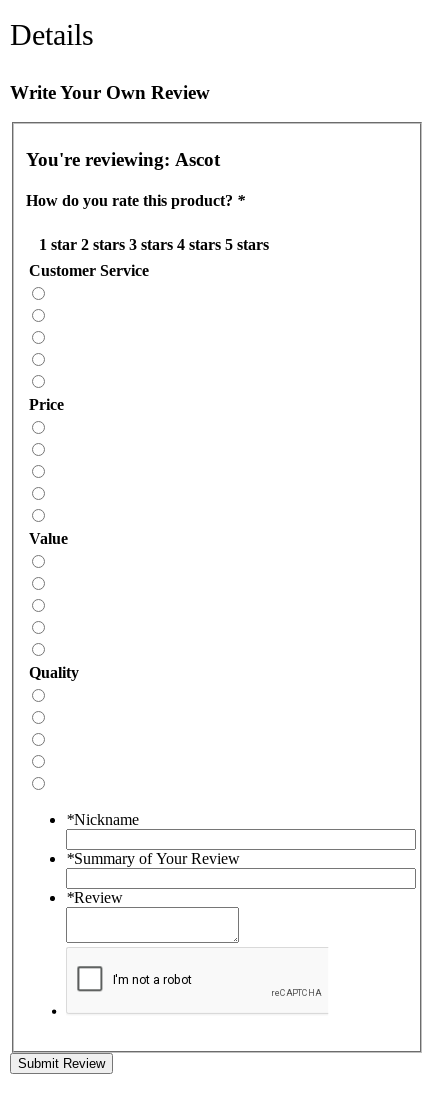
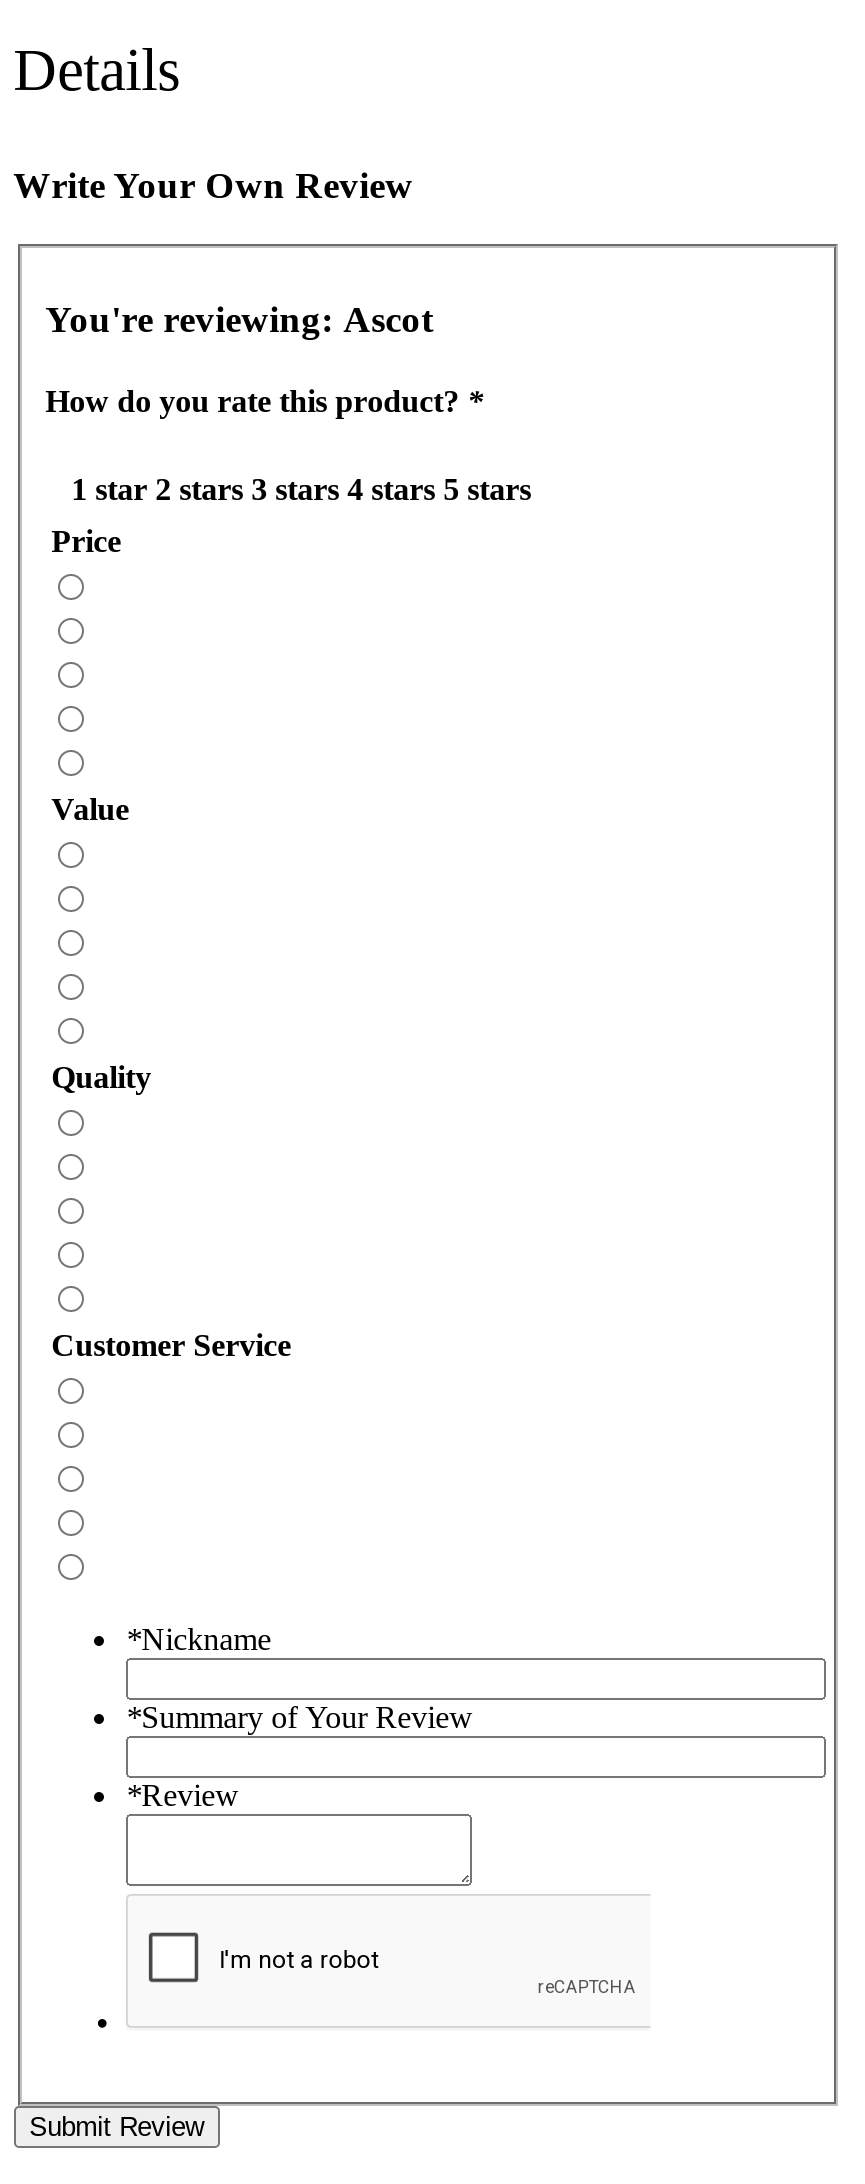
moved down: Customer Service

moved up: Price | Value | Quality
